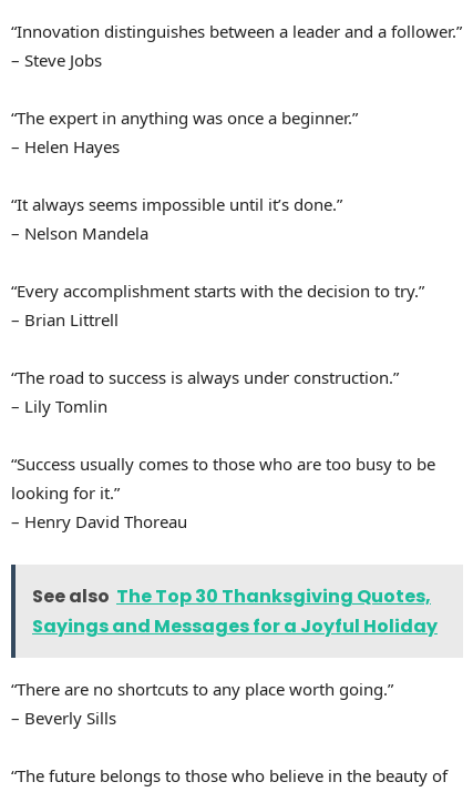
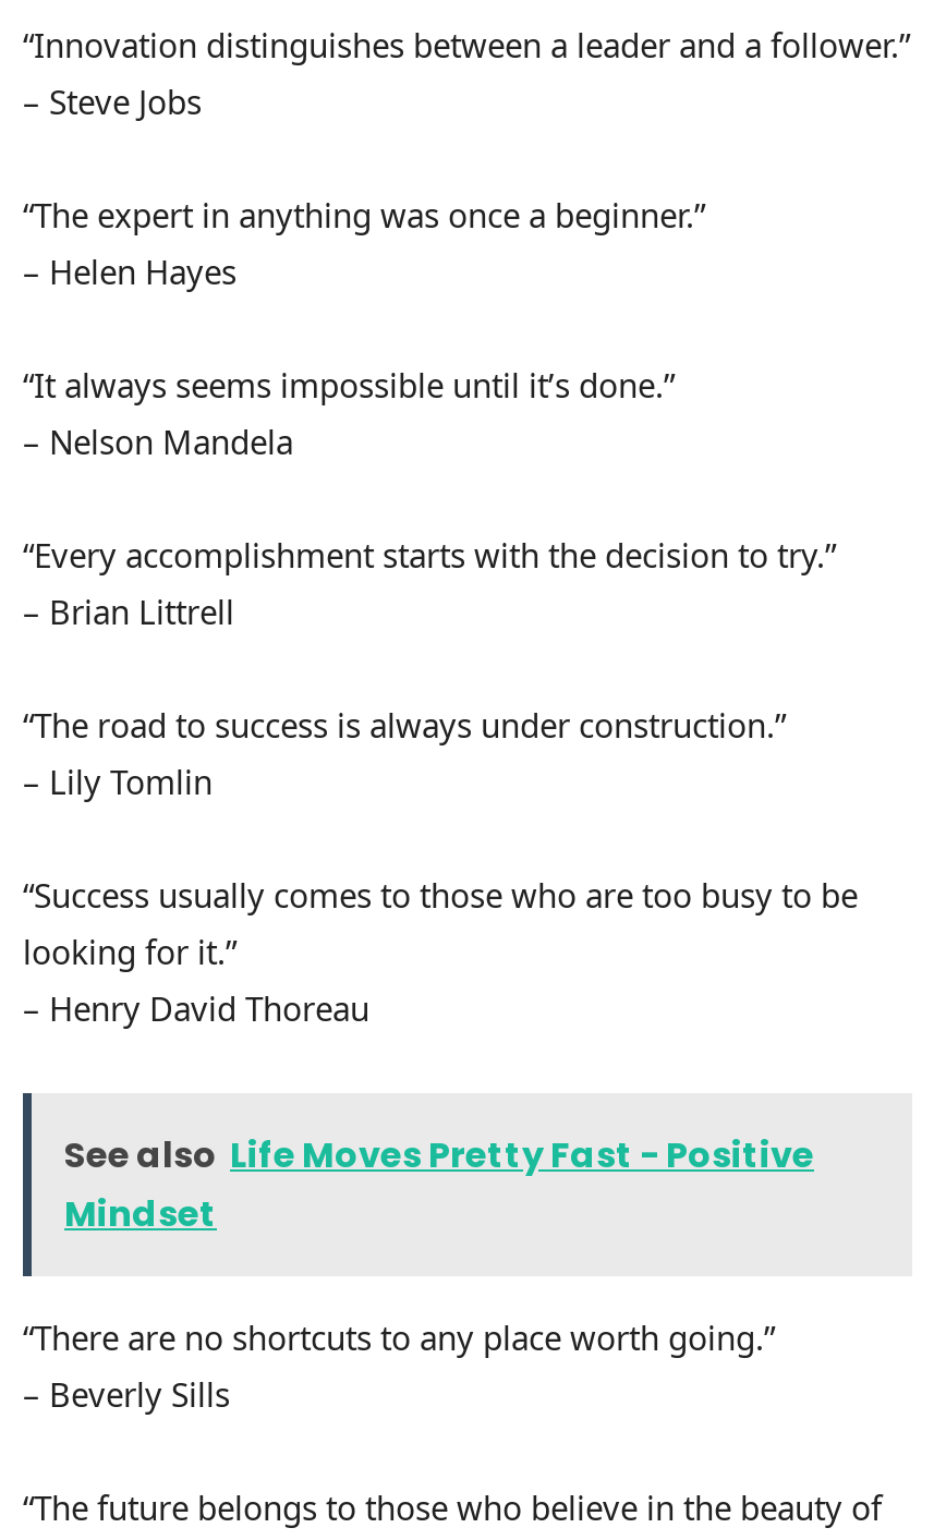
- See also The Top 30 Thanksgiving Quotes,
- Sayings and Messages for a Joyful Holiday
+ See also Life Moves Pretty Fast - Positive
+ Mindset
